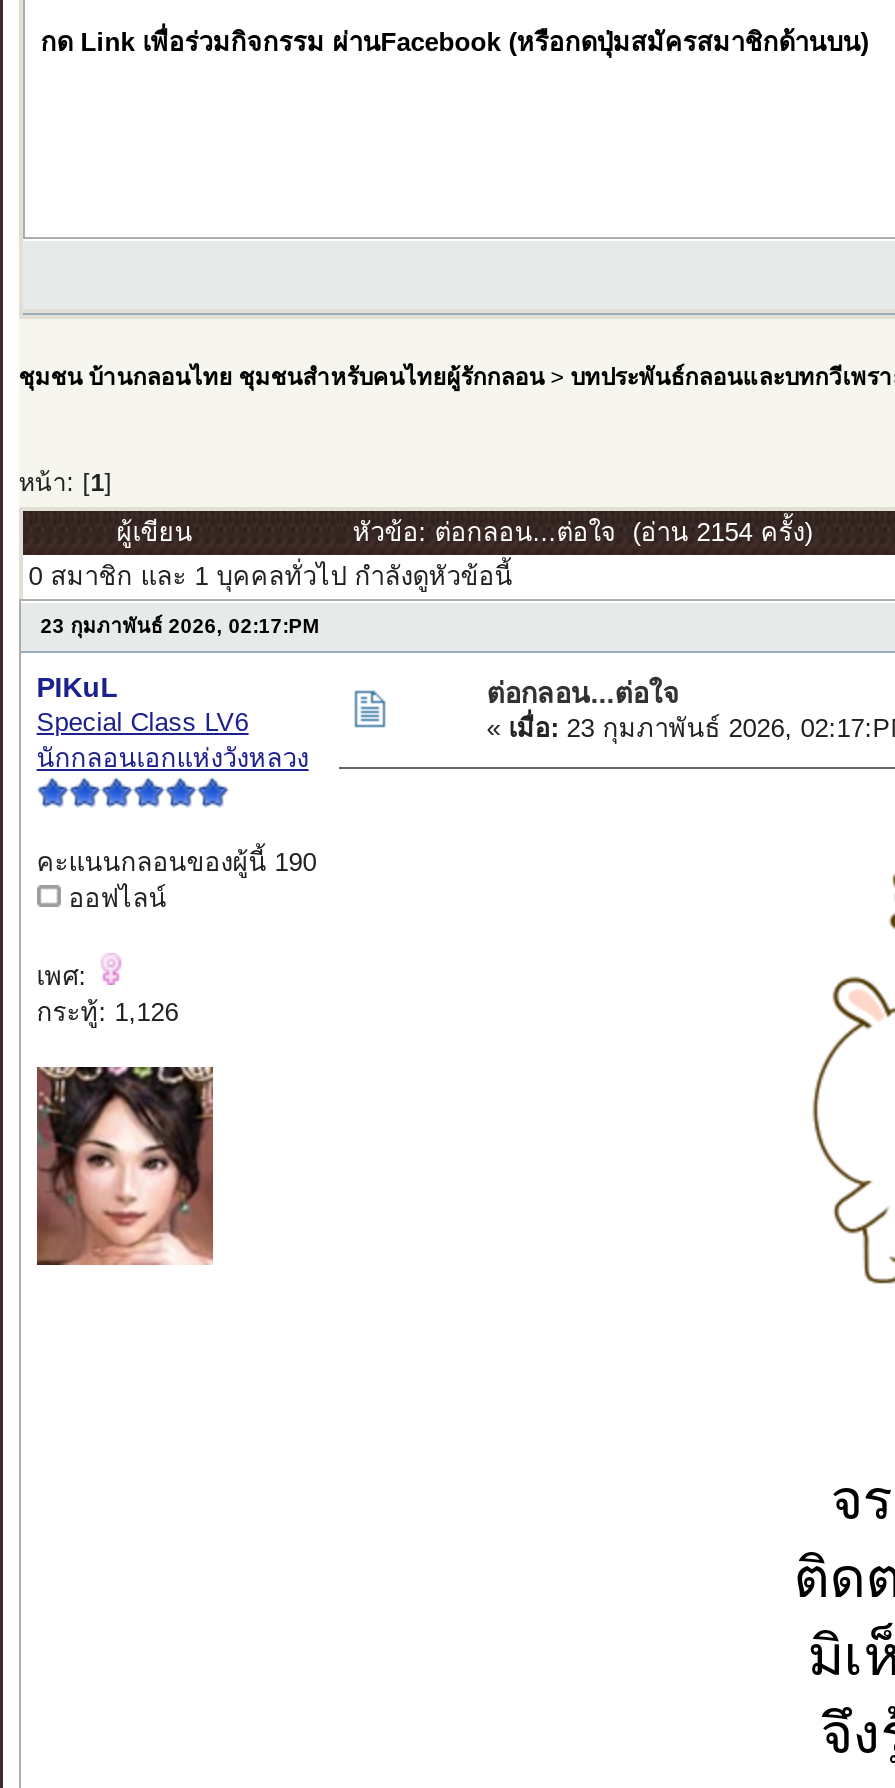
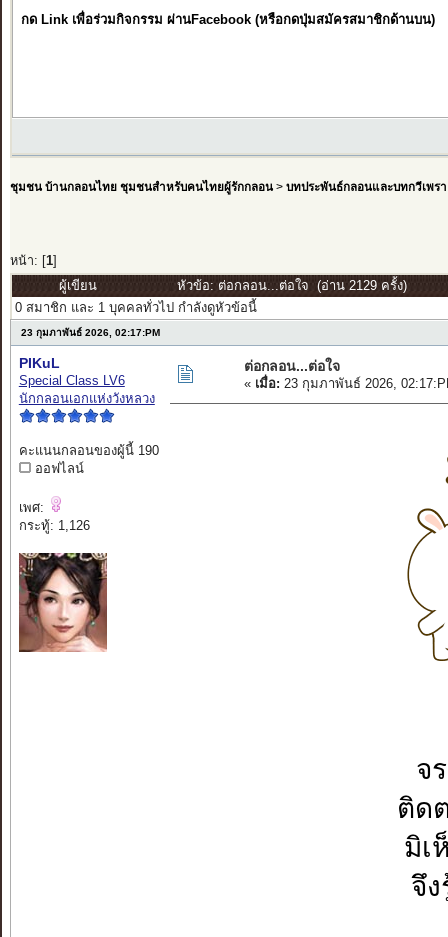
- หัวข้อ: ต่อกลอน...ต่อใจ (อ่าน 2154 ครั้ง)
+ หัวข้อ: ต่อกลอน...ต่อใจ (อ่าน 2129 ครั้ง)
